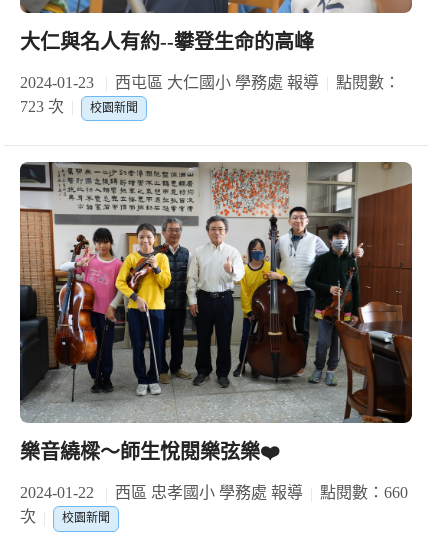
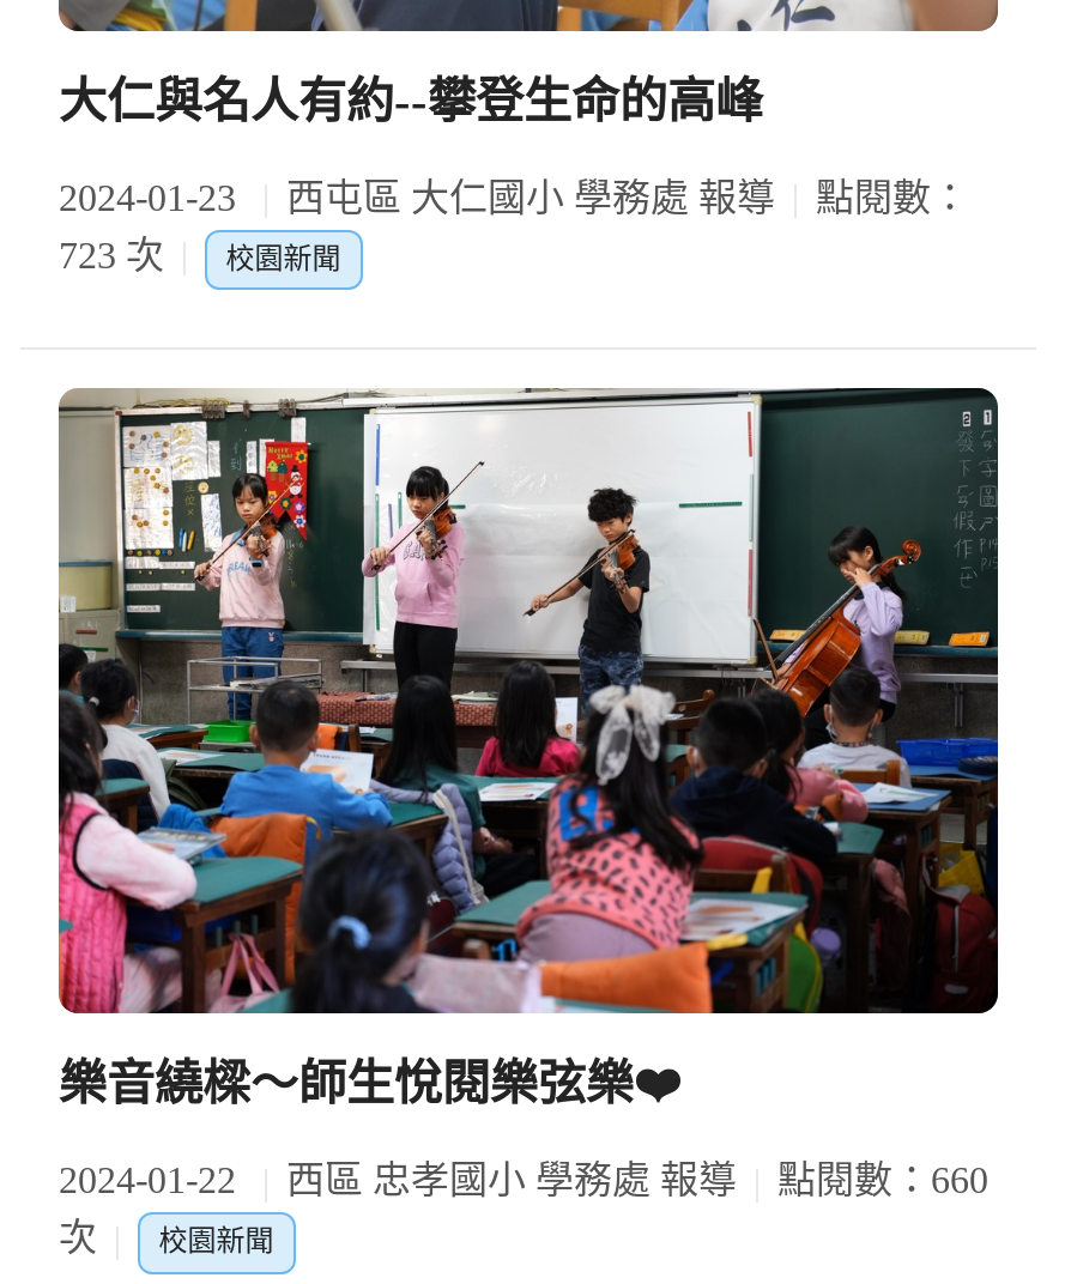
- [image]
+ [image]
